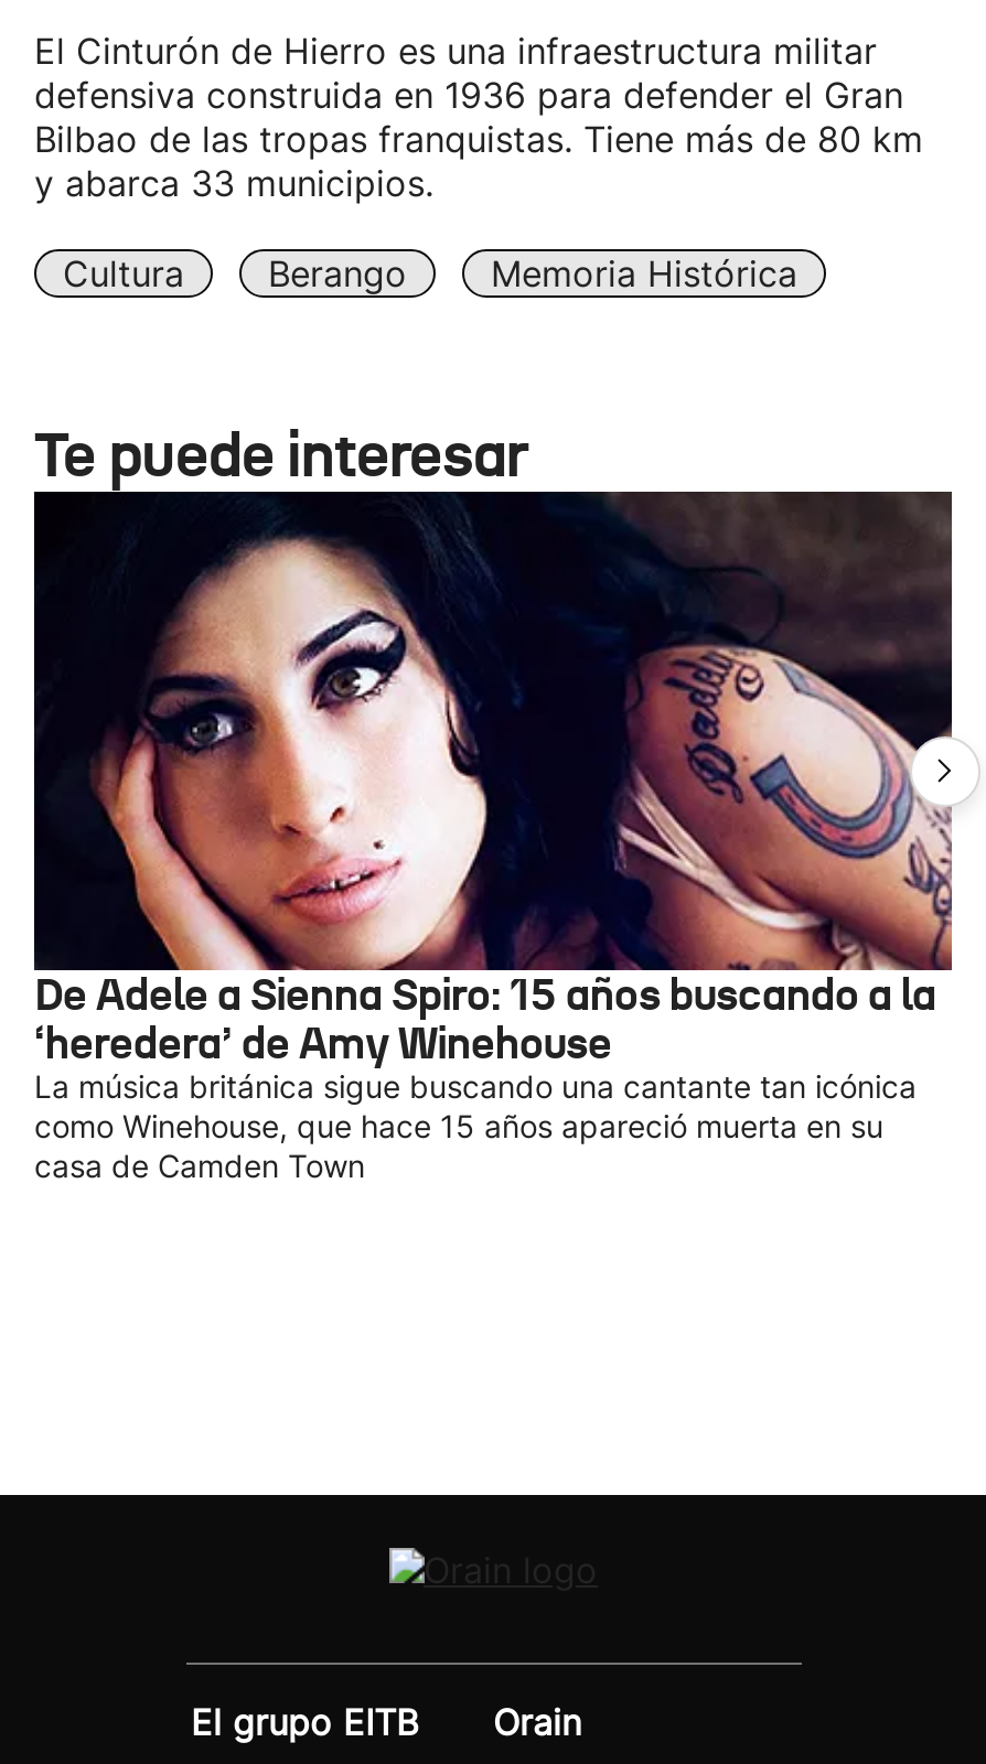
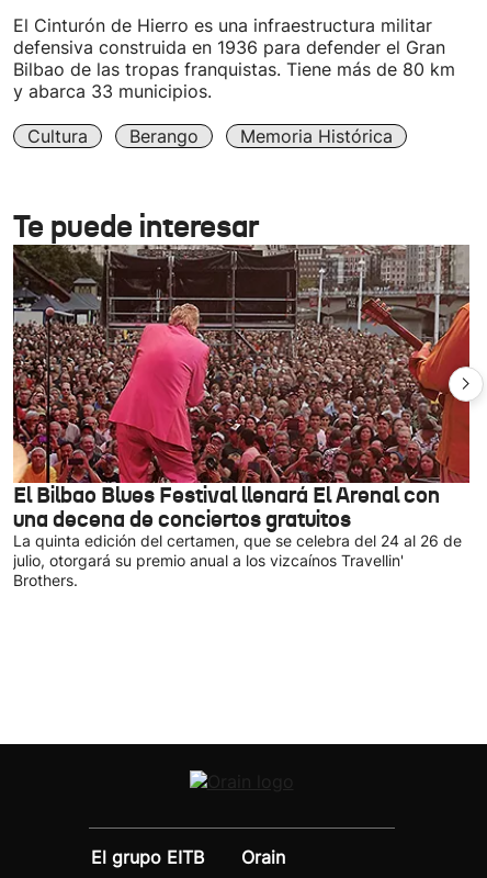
- [image]
- De Adele a Sienna Spiro: 15 años buscando a la
- ‘heredera’ de Amy Winehouse
- La música británica sigue buscando una cantante tan icónica
- como Winehouse, que hace 15 años apareció muerta en su
- casa de Camden Town
+ [image]
+ El Bilbao Blues Festival llenará El Arenal con
+ una decena de conciertos gratuitos
+ La quinta edición del certamen, que se celebra del 24 al 26 de
+ julio, otorgará su premio anual a los vizcaínos Travellin'
+ Brothers.
